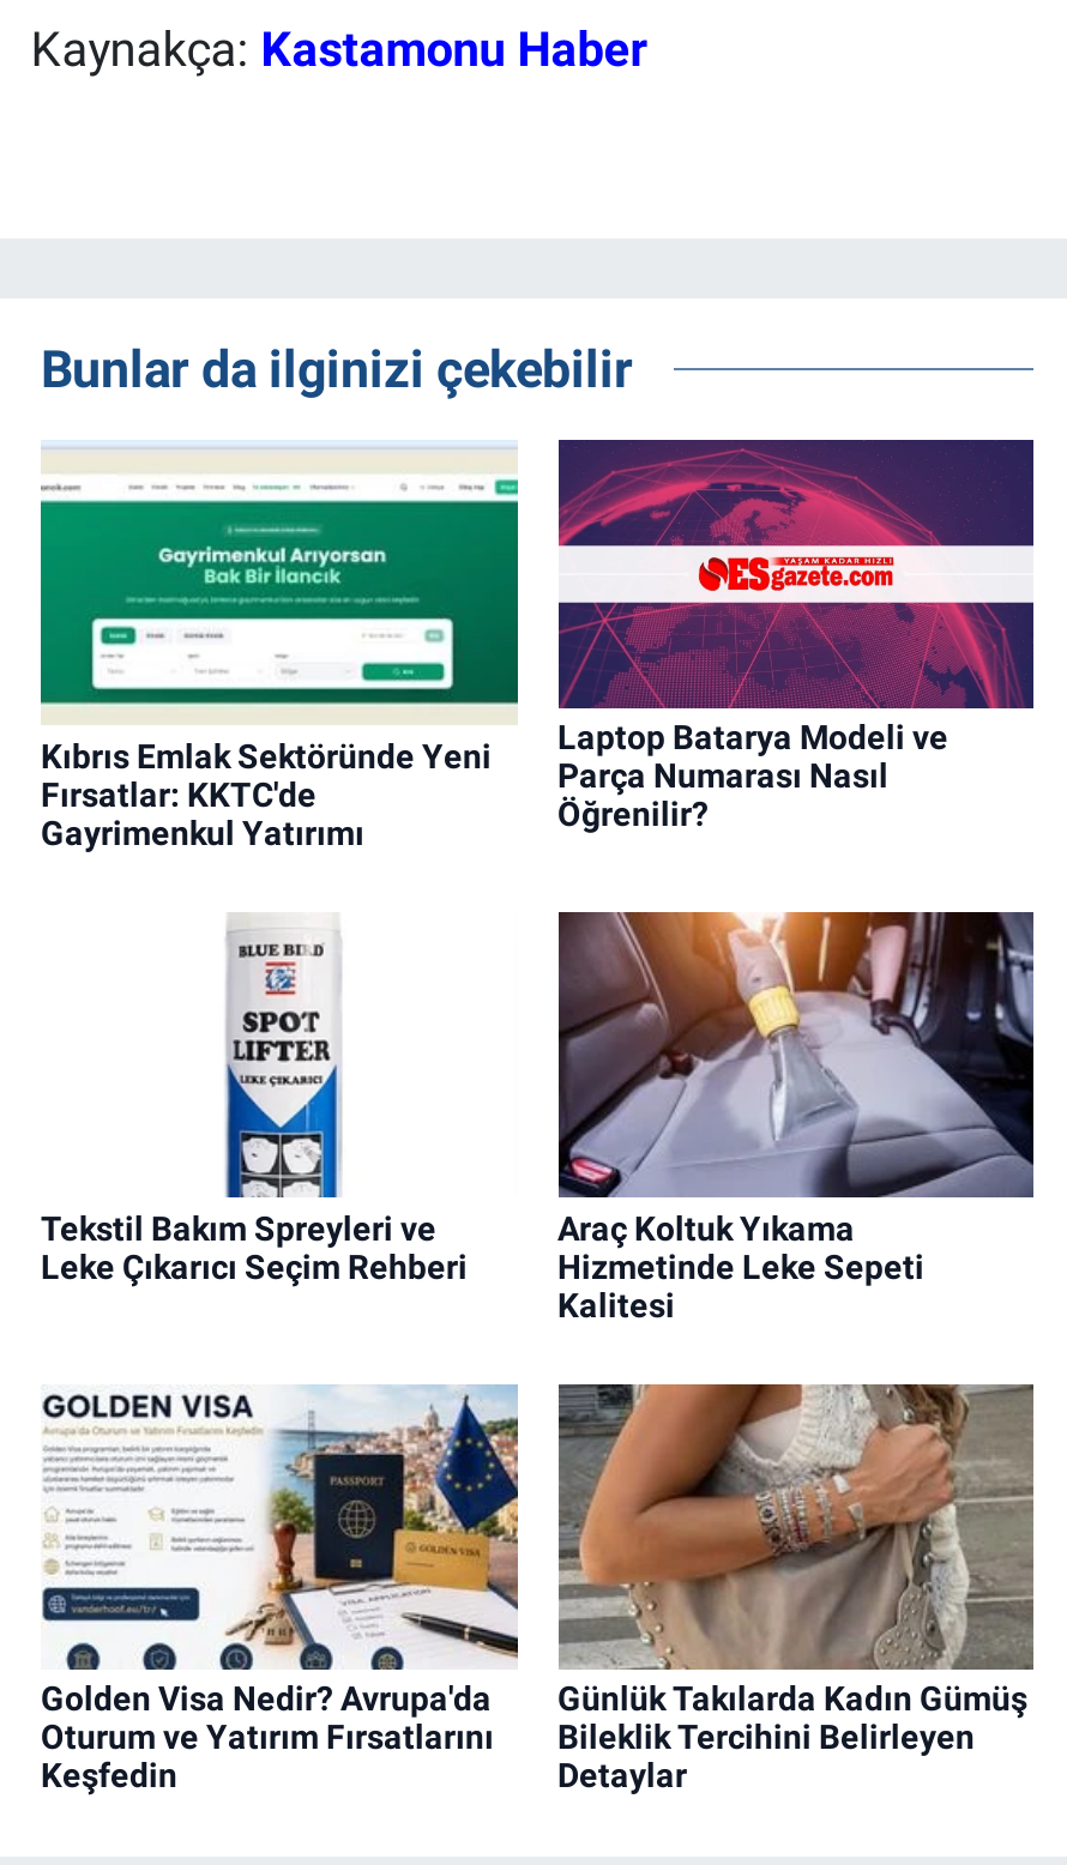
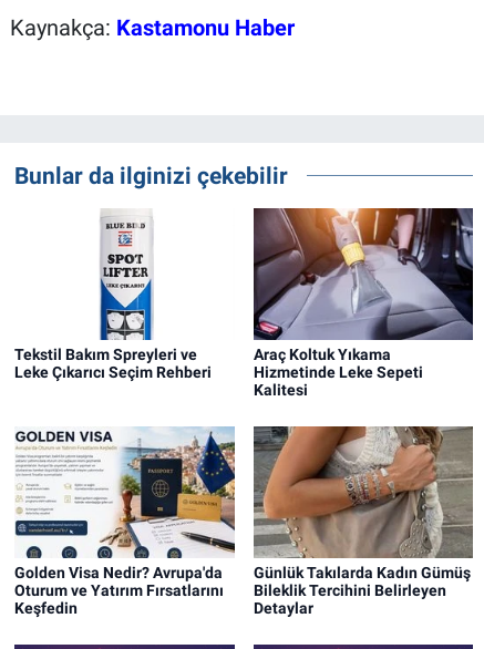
- [image]
- Kıbrıs Emlak Sektöründe Yeni
- Fırsatlar: KKTC'de
- Gayrimenkul Yatırımı

- [image]
- Laptop Batarya Modeli ve
- Parça Numarası Nasıl
- Öğrenilir?
